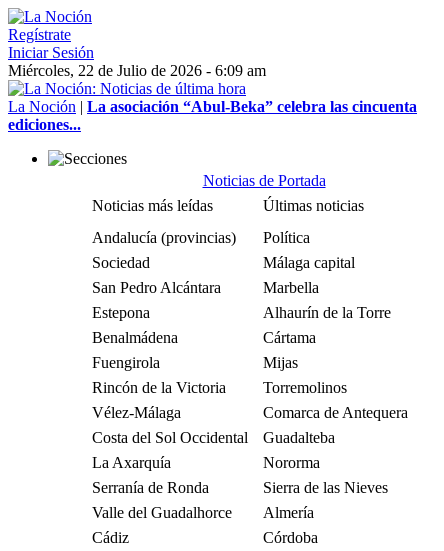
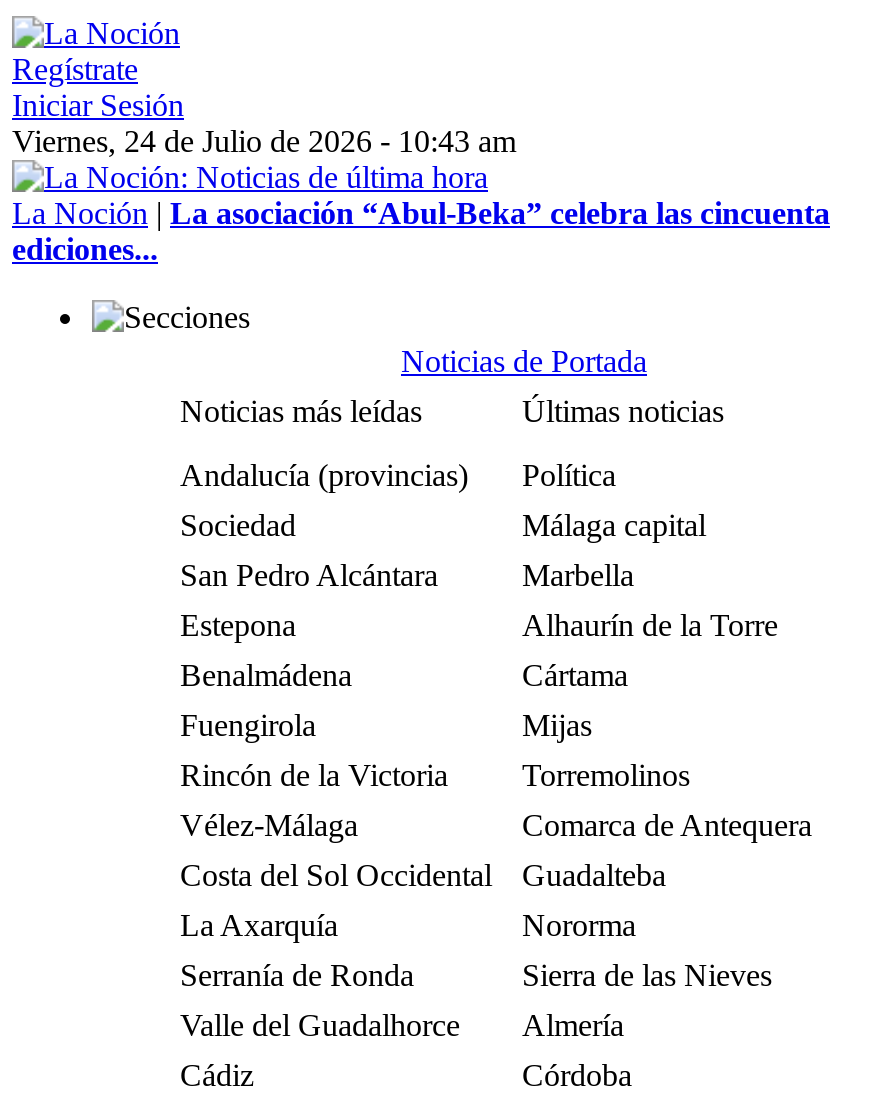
- Miércoles, 22 de Julio de 2026 - 6:09 am
+ Viernes, 24 de Julio de 2026 - 10:43 am
